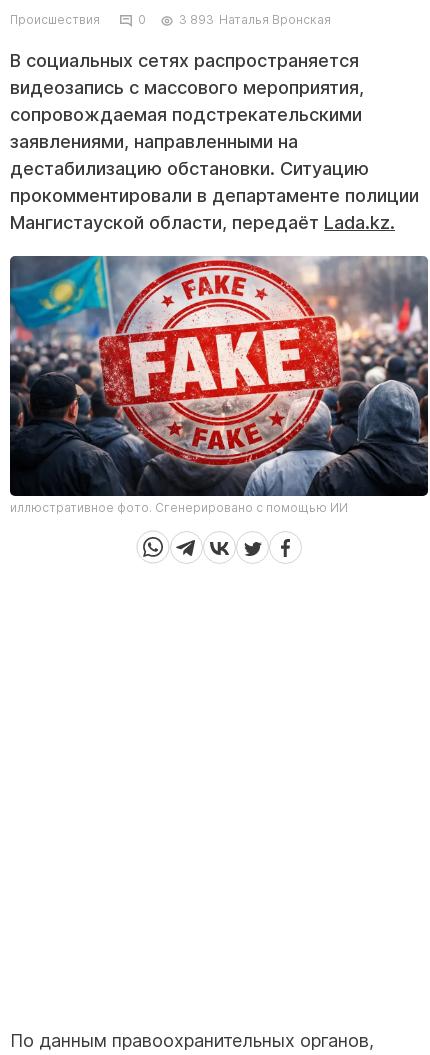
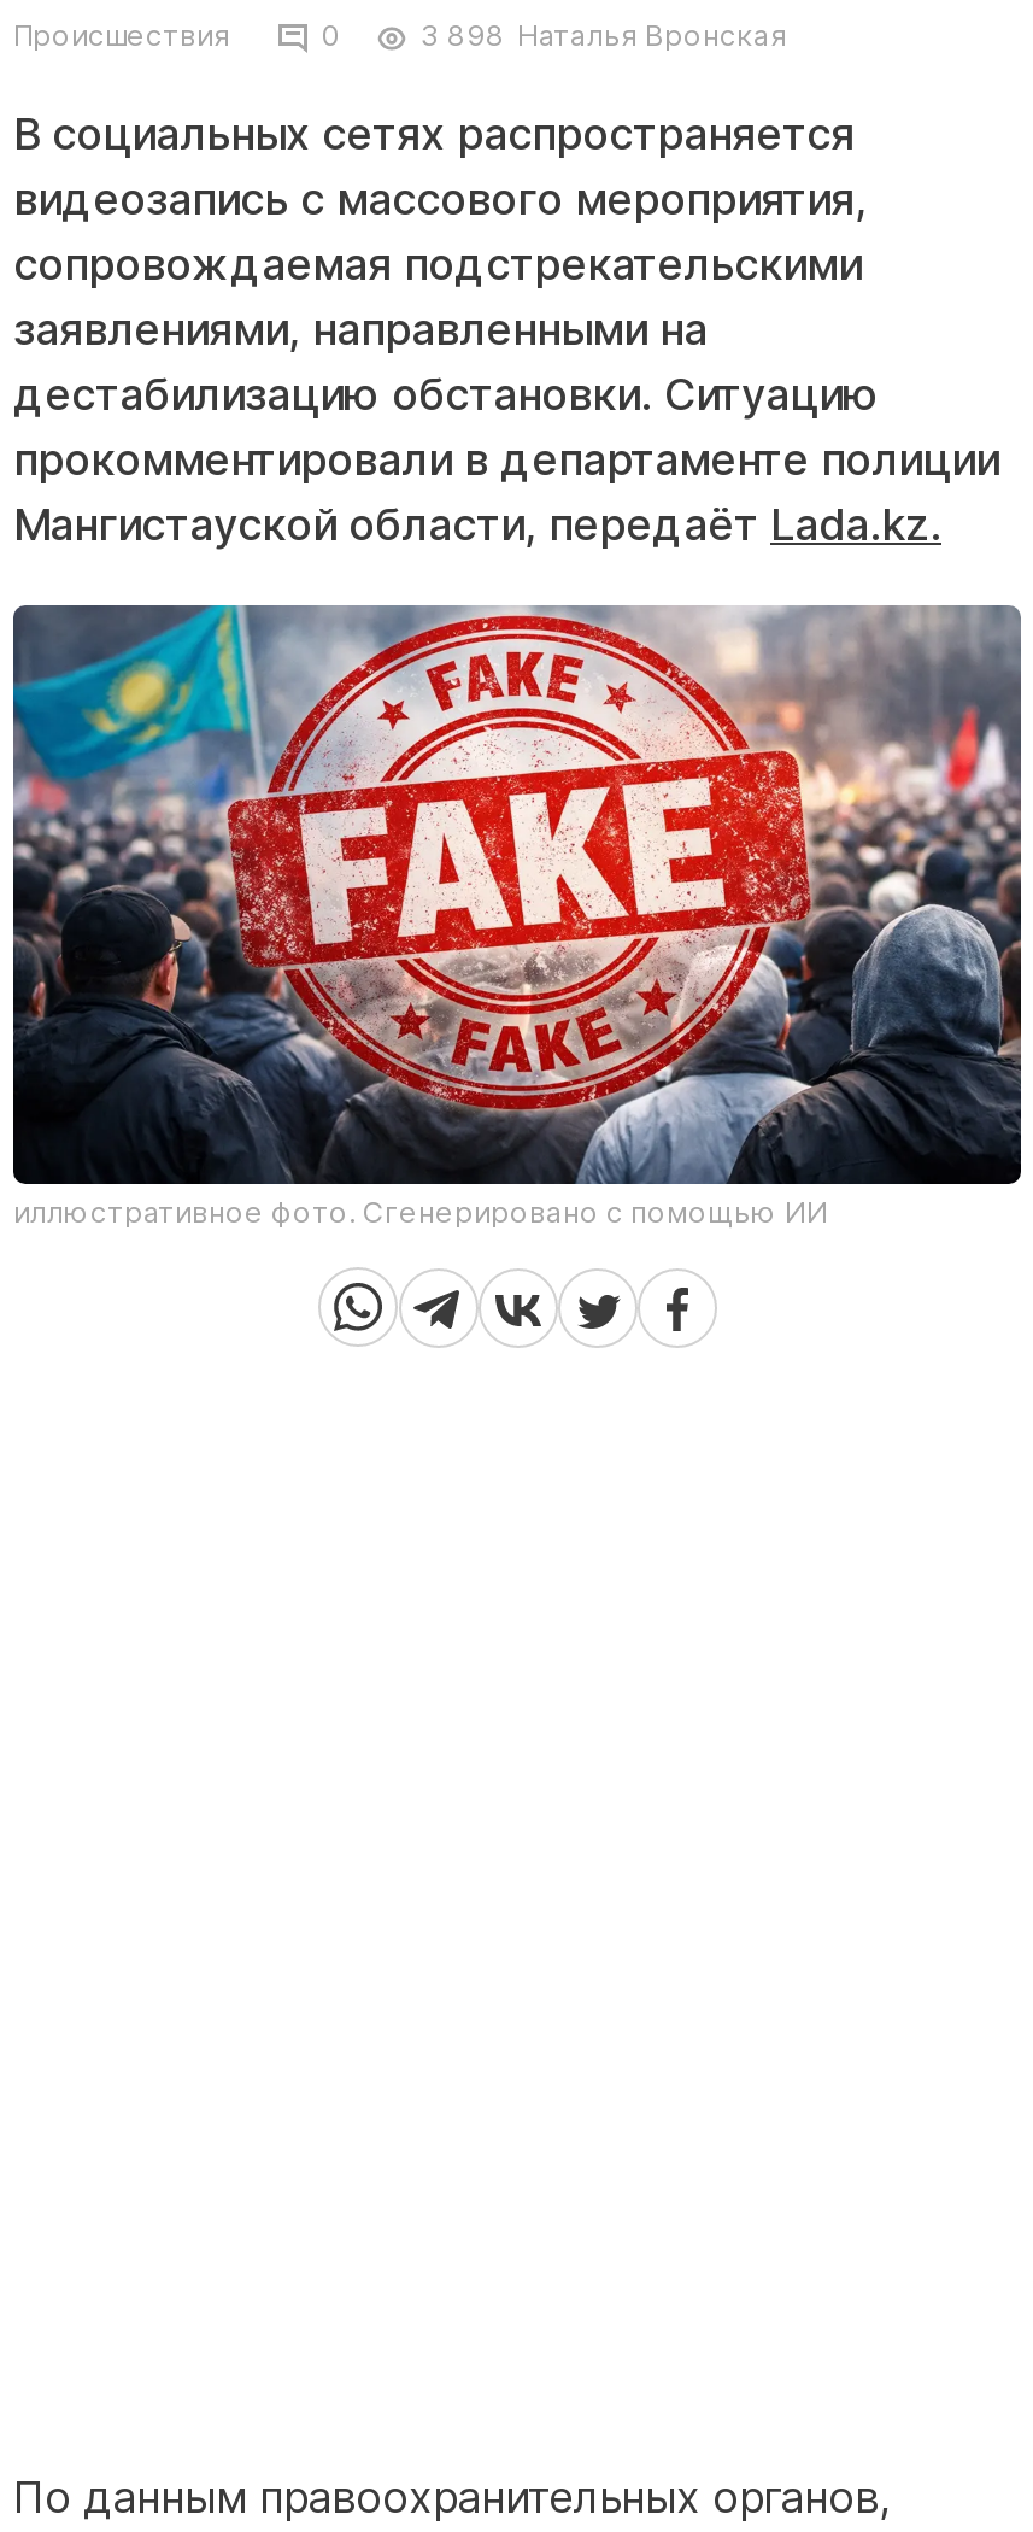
- 3 893 Наталья Вронская
+ 3 898 Наталья Вронская
